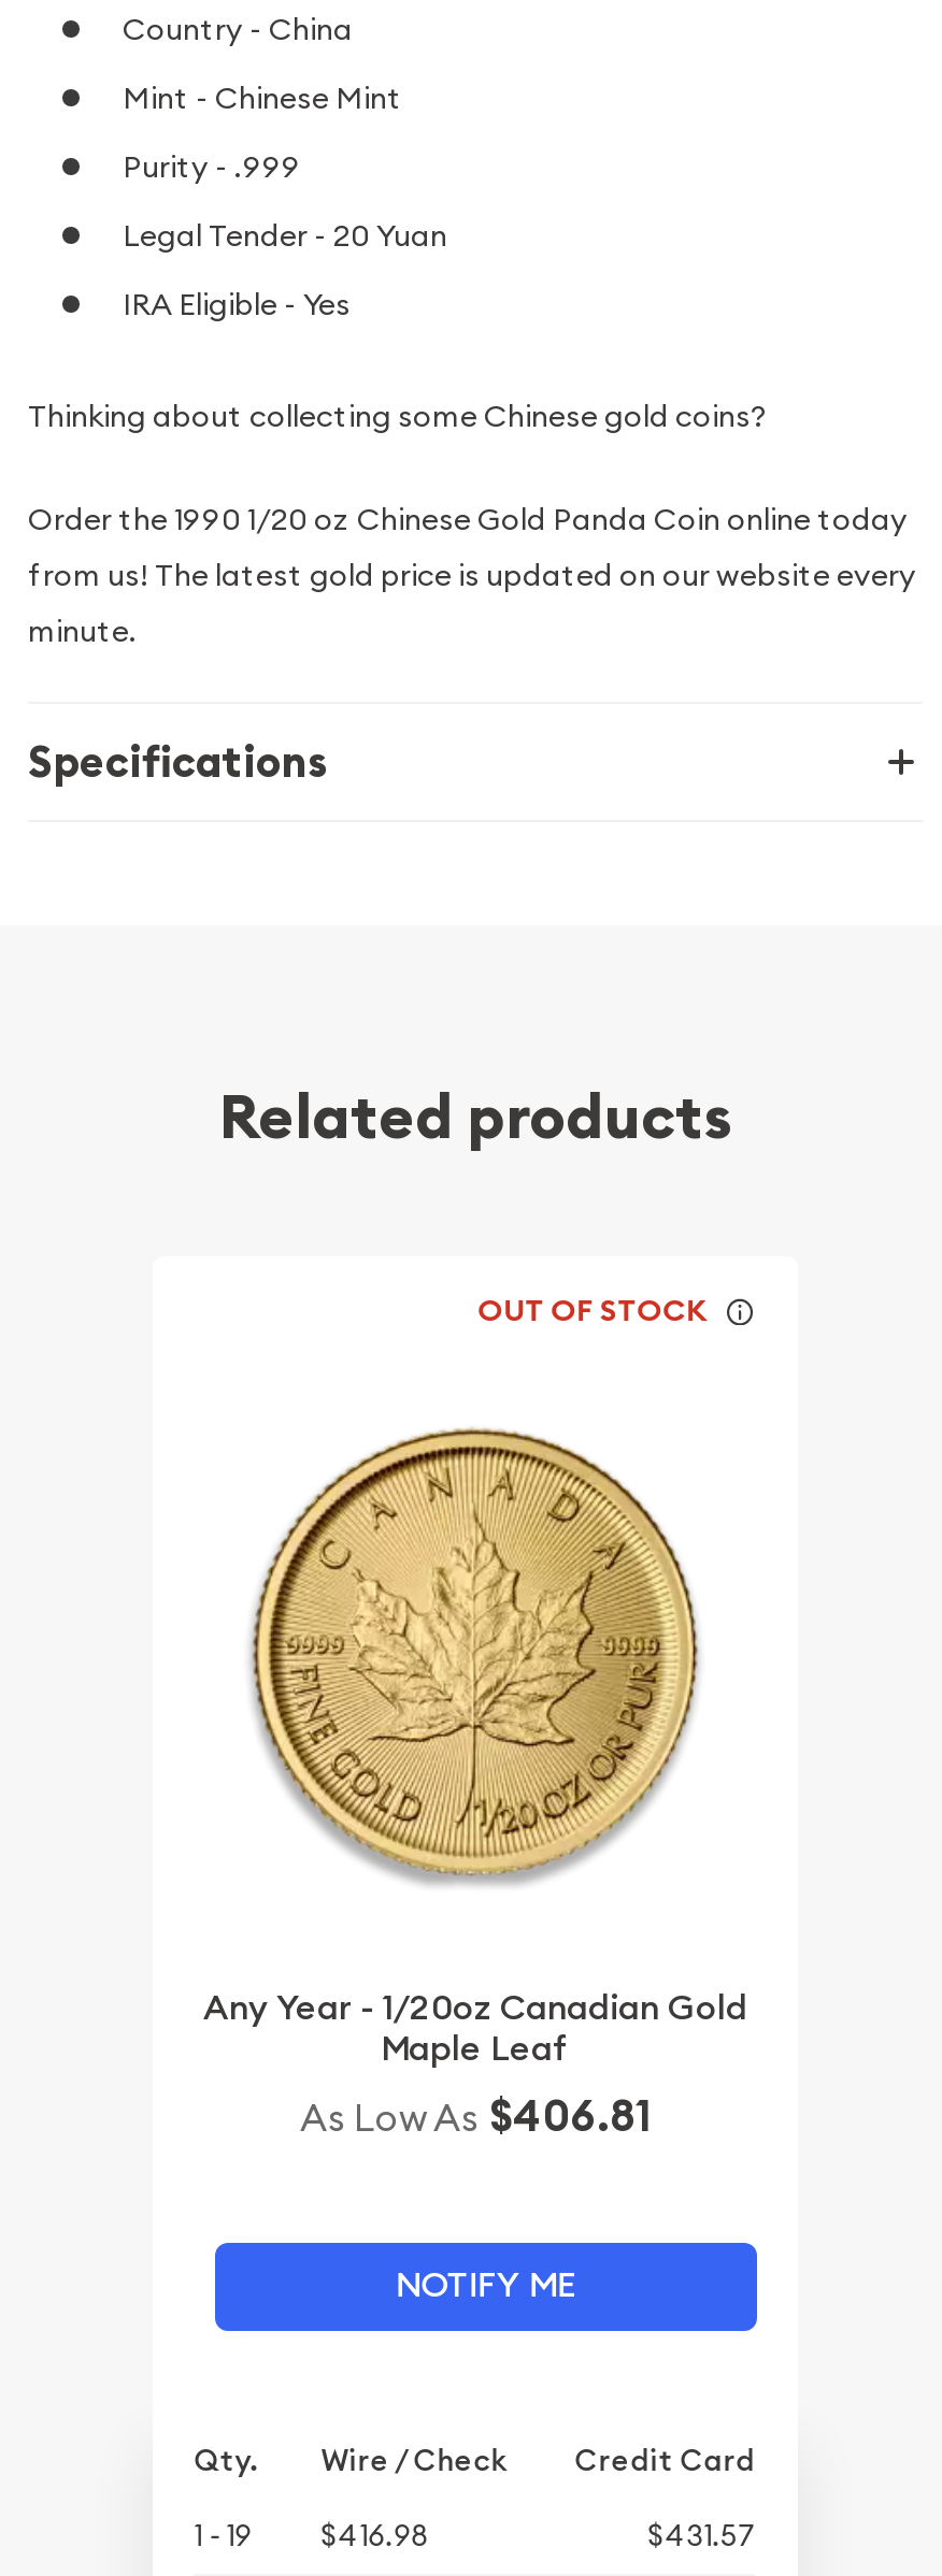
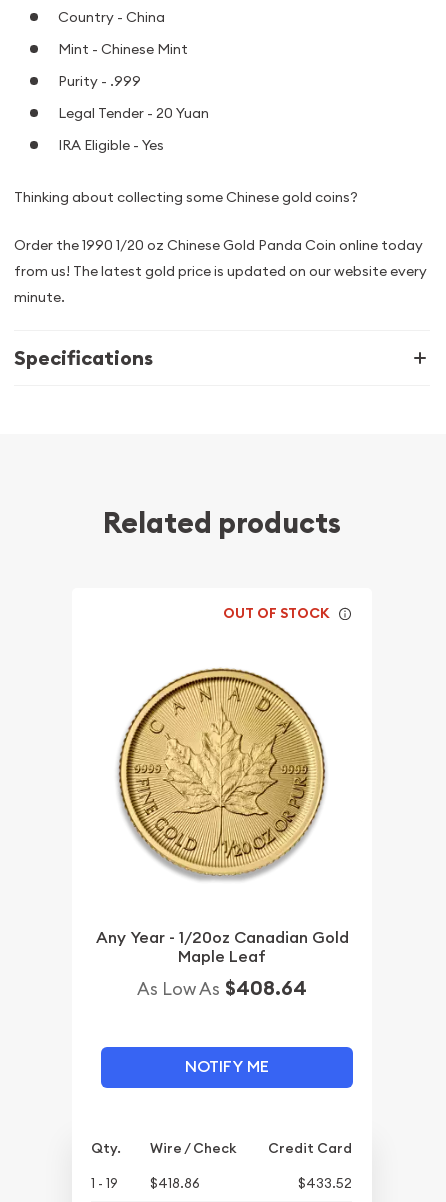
- As Low As $406.81
+ As Low As $408.64

- 1 - 19 $416.98
+ 1 - 19 $418.86

- $431.57
+ $433.52
